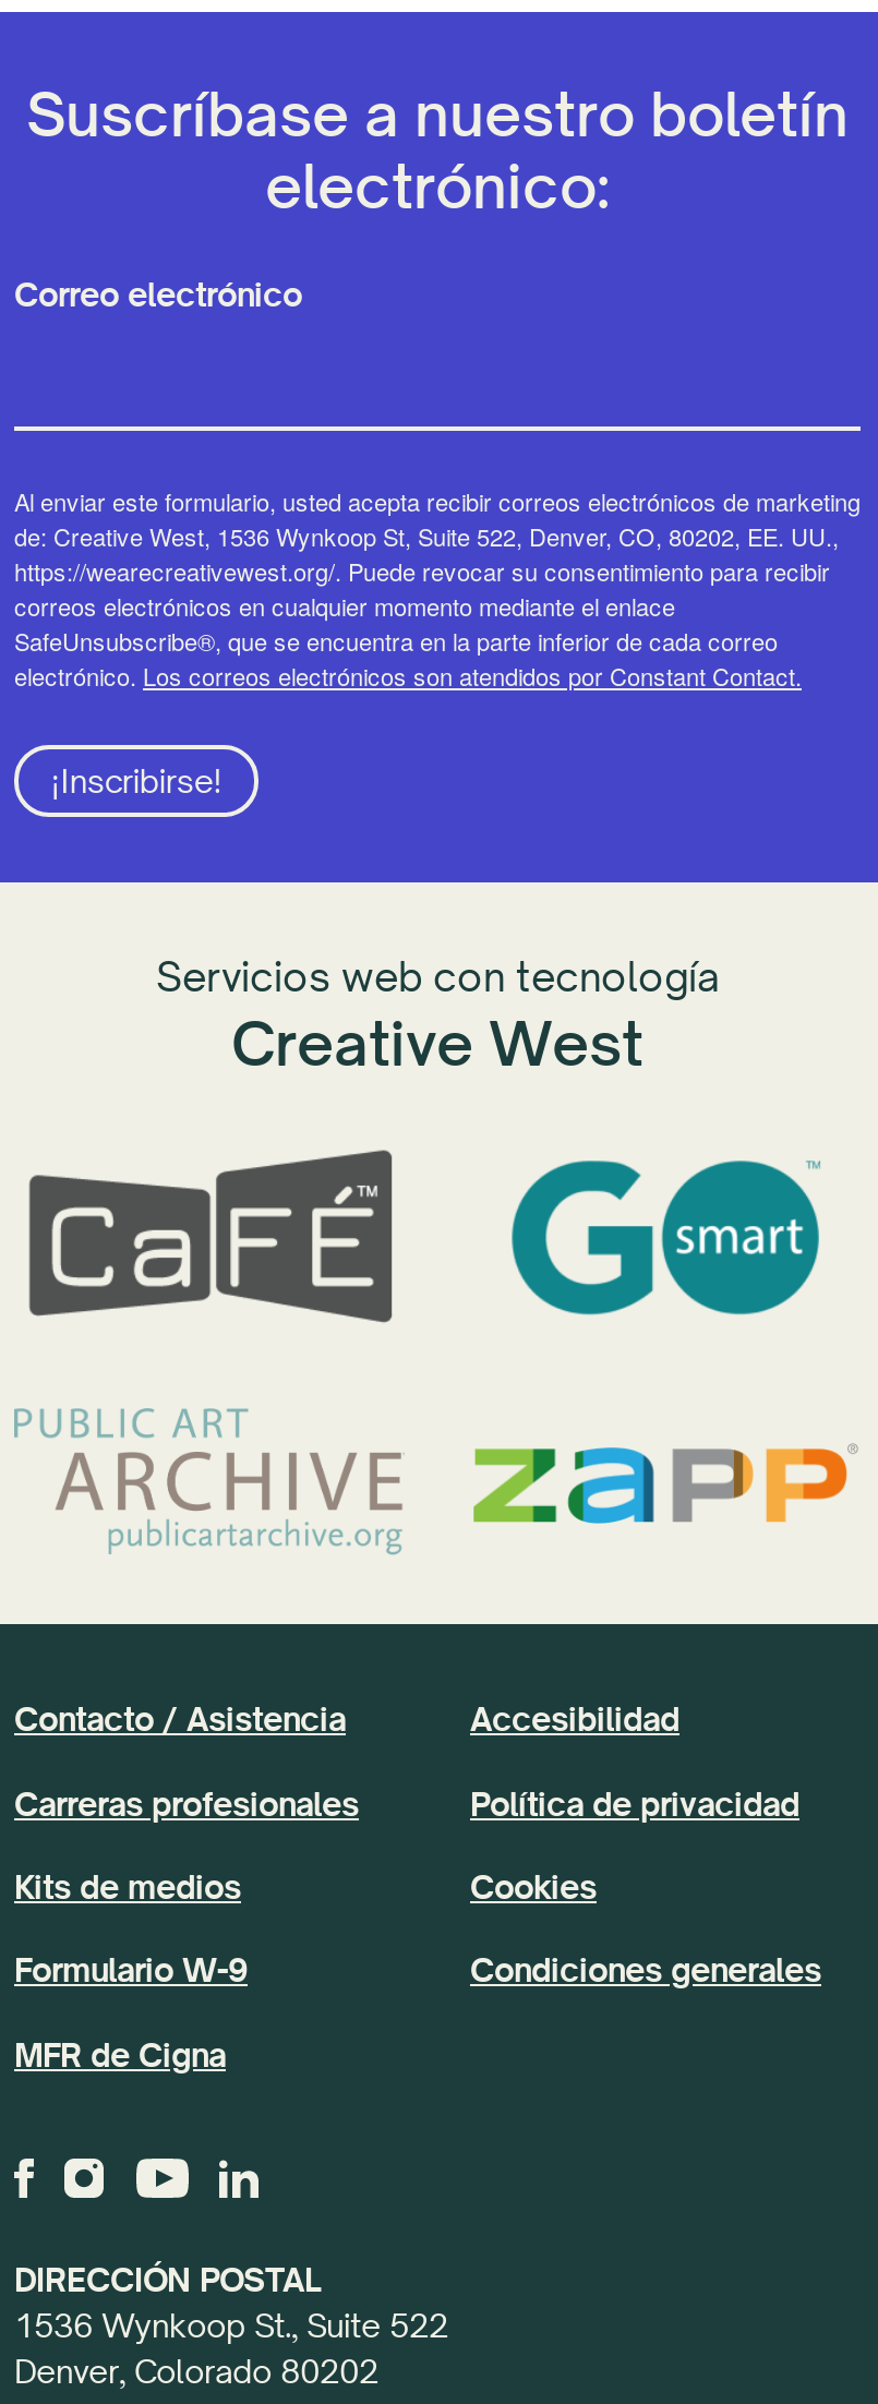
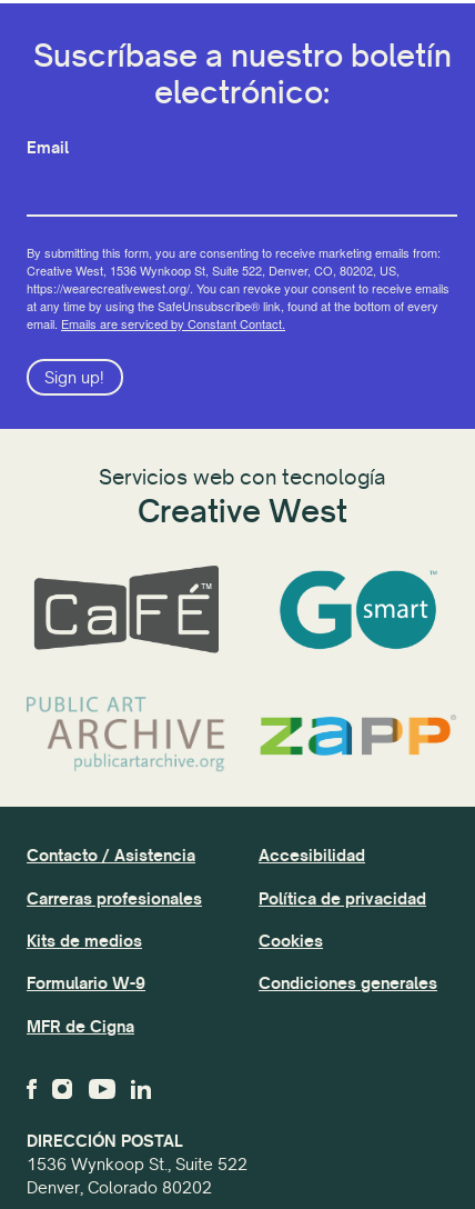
- Correo electrónico
+ Email

- Al enviar este formulario, usted acepta recibir correos electrónicos de marketing
- de: Creative West, 1536 Wynkoop St, Suite 522, Denver, CO, 80202, EE. UU.,
- https://wearecreativewest.org/. Puede revocar su consentimiento para recibir
- correos electrónicos en cualquier momento mediante el enlace
- SafeUnsubscribe®, que se encuentra en la parte inferior de cada correo
- electrónico. Los correos electrónicos son atendidos por Constant Contact.
+ By submitting this form, you are consenting to receive marketing emails from:
+ Creative West, 1536 Wynkoop St, Suite 522, Denver, CO, 80202, US,
+ https://wearecreativewest.org/. You can revoke your consent to receive emails
+ at any time by using the SafeUnsubscribe® link, found at the bottom of every
+ email. Emails are serviced by Constant Contact.

- ¡Inscribirse!
+ Sign up!
